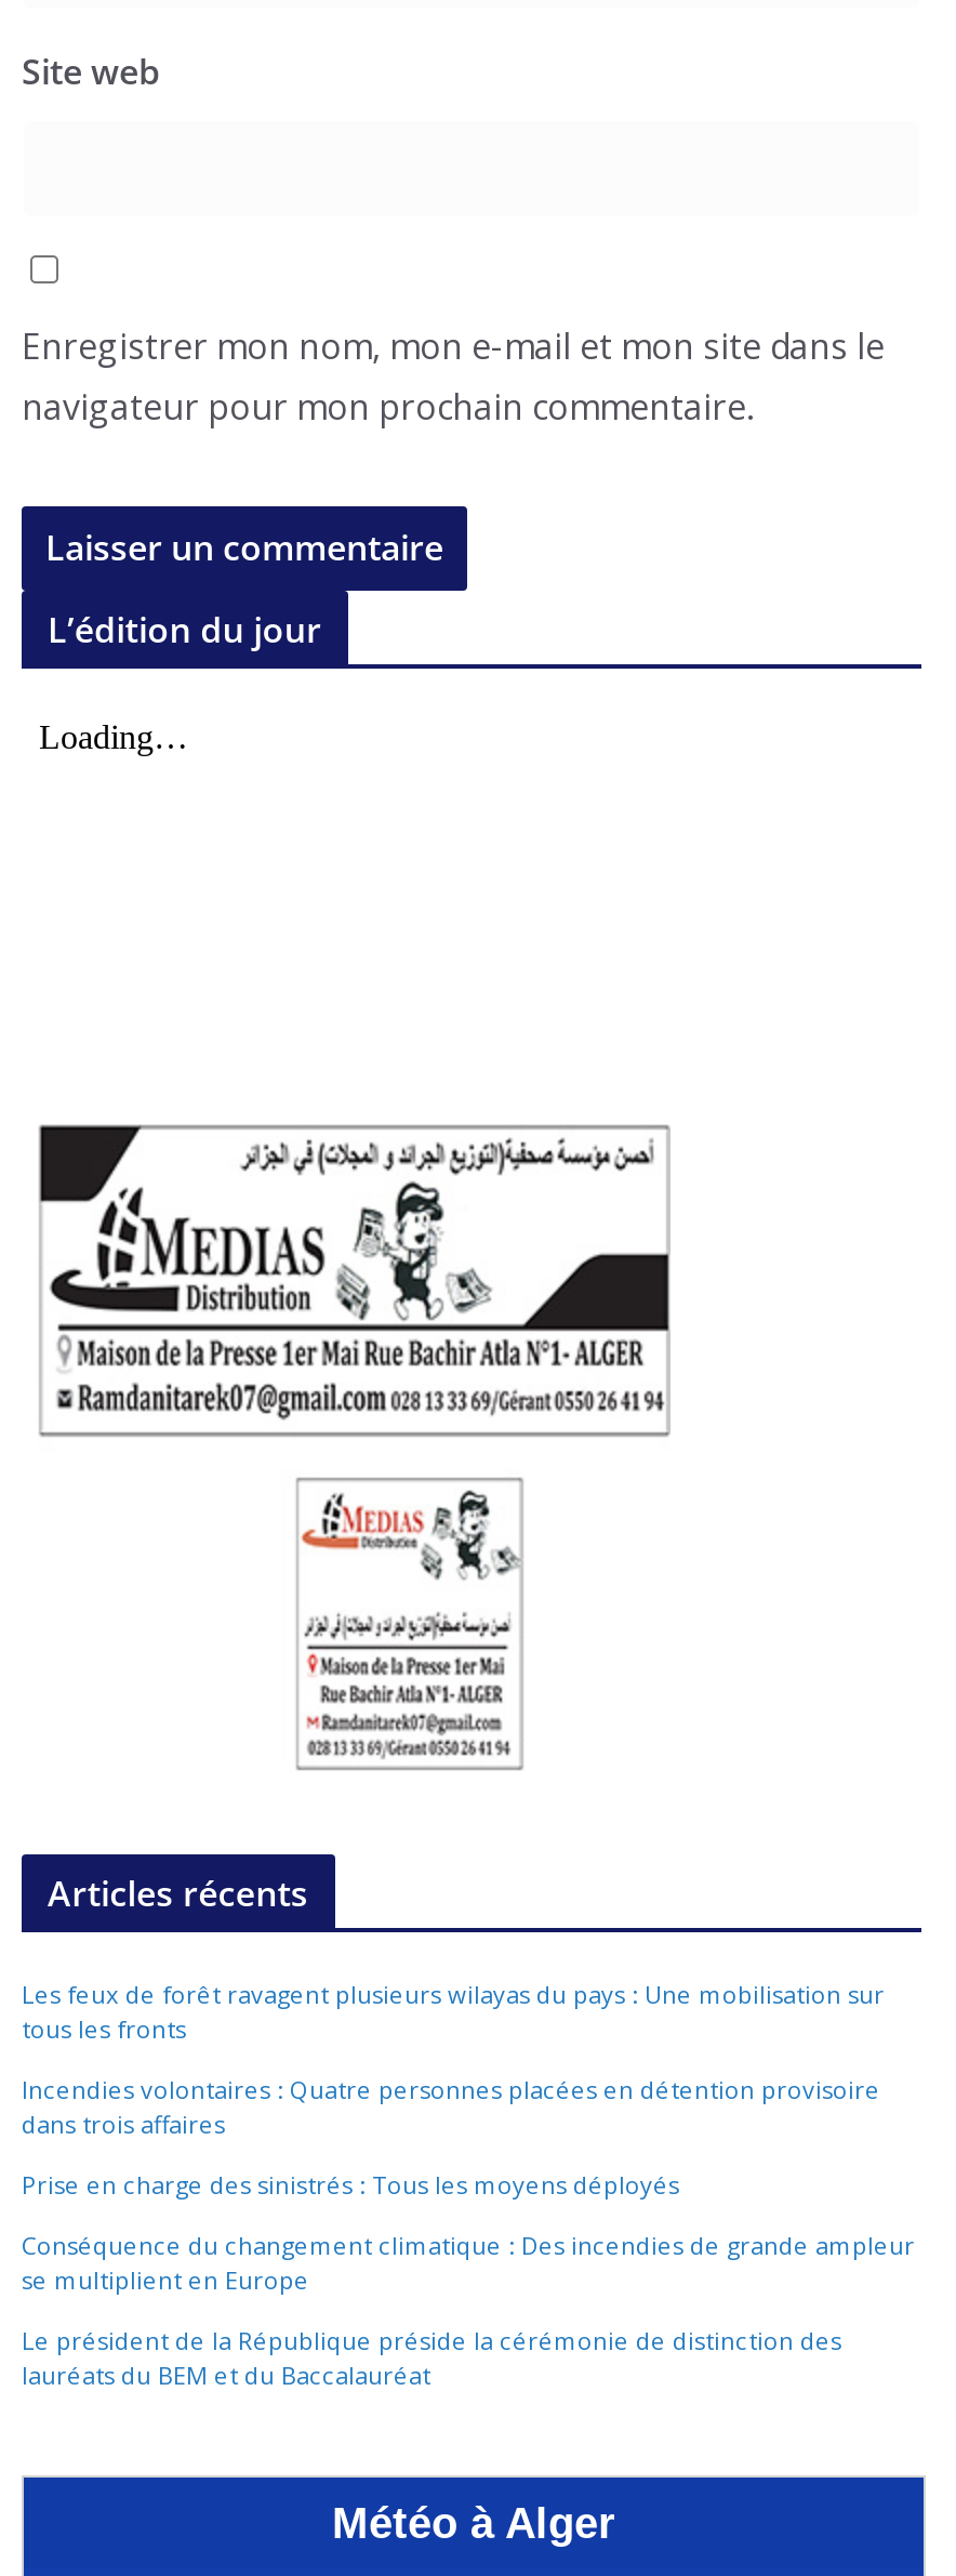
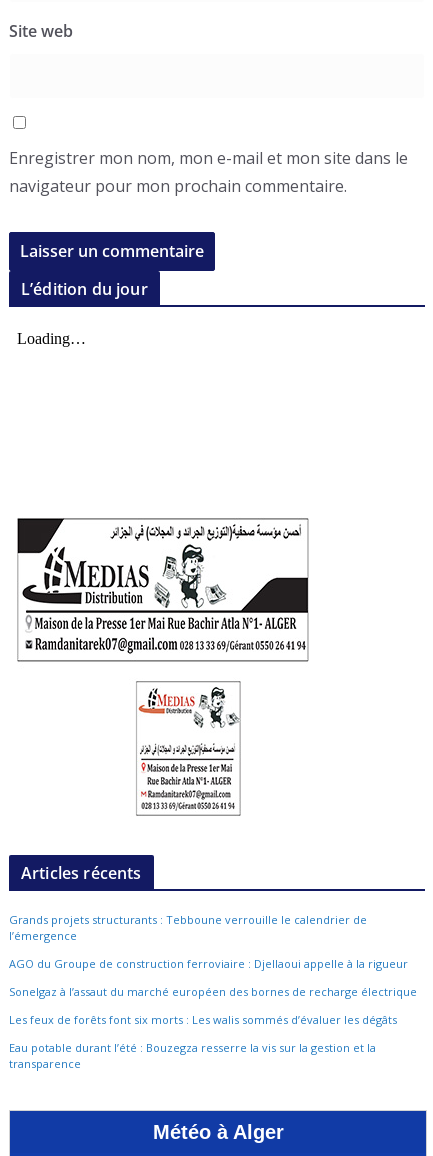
- Les feux de forêt ravagent plusieurs wilayas du pays : Une mobilisation sur
- tous les fronts
+ Grands projets structurants : Tebboune verrouille le calendrier de
+ l’émergence

- Incendies volontaires : Quatre personnes placées en détention provisoire
- dans trois affaires
+ AGO du Groupe de construction ferroviaire : Djellaoui appelle à la rigueur

- Prise en charge des sinistrés : Tous les moyens déployés
+ Sonelgaz à l’assaut du marché européen des bornes de recharge électrique

- Conséquence du changement climatique : Des incendies de grande ampleur
- se multiplient en Europe
+ Les feux de forêts font six morts : Les walis sommés d’évaluer les dégâts

- Le président de la République préside la cérémonie de distinction des
- lauréats du BEM et du Baccalauréat
+ Eau potable durant l’été : Bouzegza resserre la vis sur la gestion et la
+ transparence
